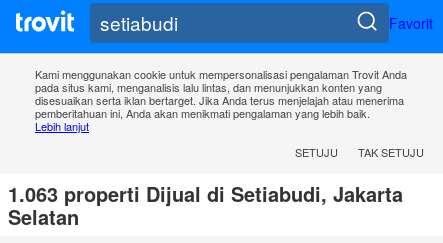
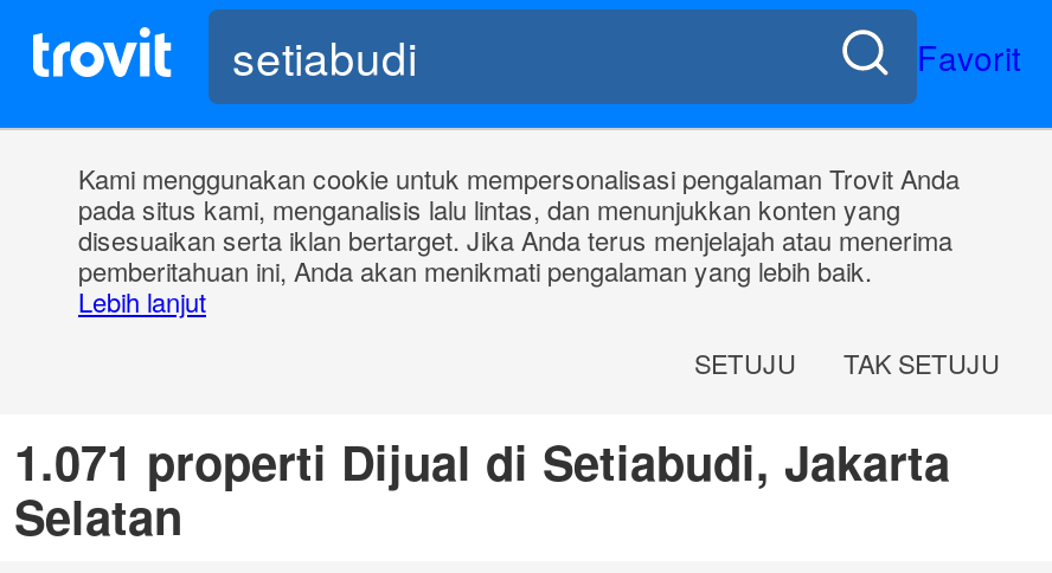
- 1.063 properti Dijual di Setiabudi, Jakarta
+ 1.071 properti Dijual di Setiabudi, Jakarta
